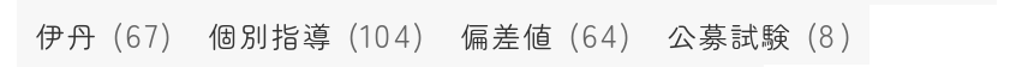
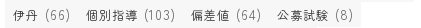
- 伊丹(67)
+ 伊丹(66)

- 個別指導(104)
+ 個別指導(103)
